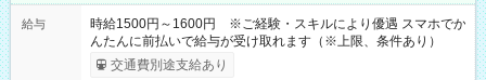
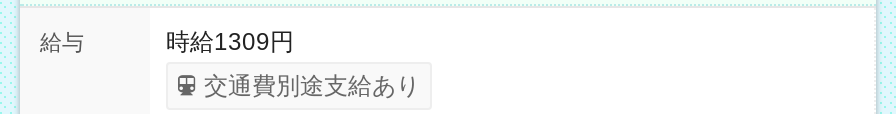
- 時給1500円～1600円 ※ご経験・スキルにより優遇 スマホでか
- んたんに前払いで給与が受け取れます（※上限、条件あり）
+ 時給1309円
